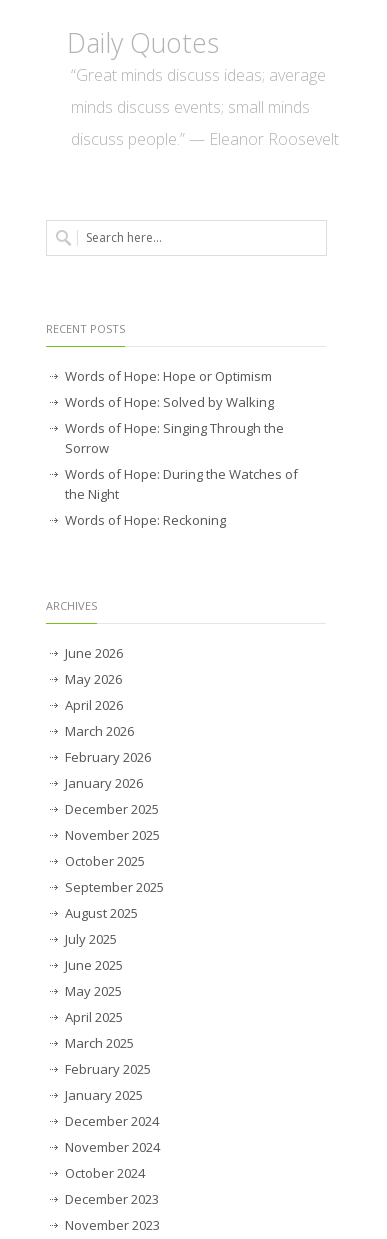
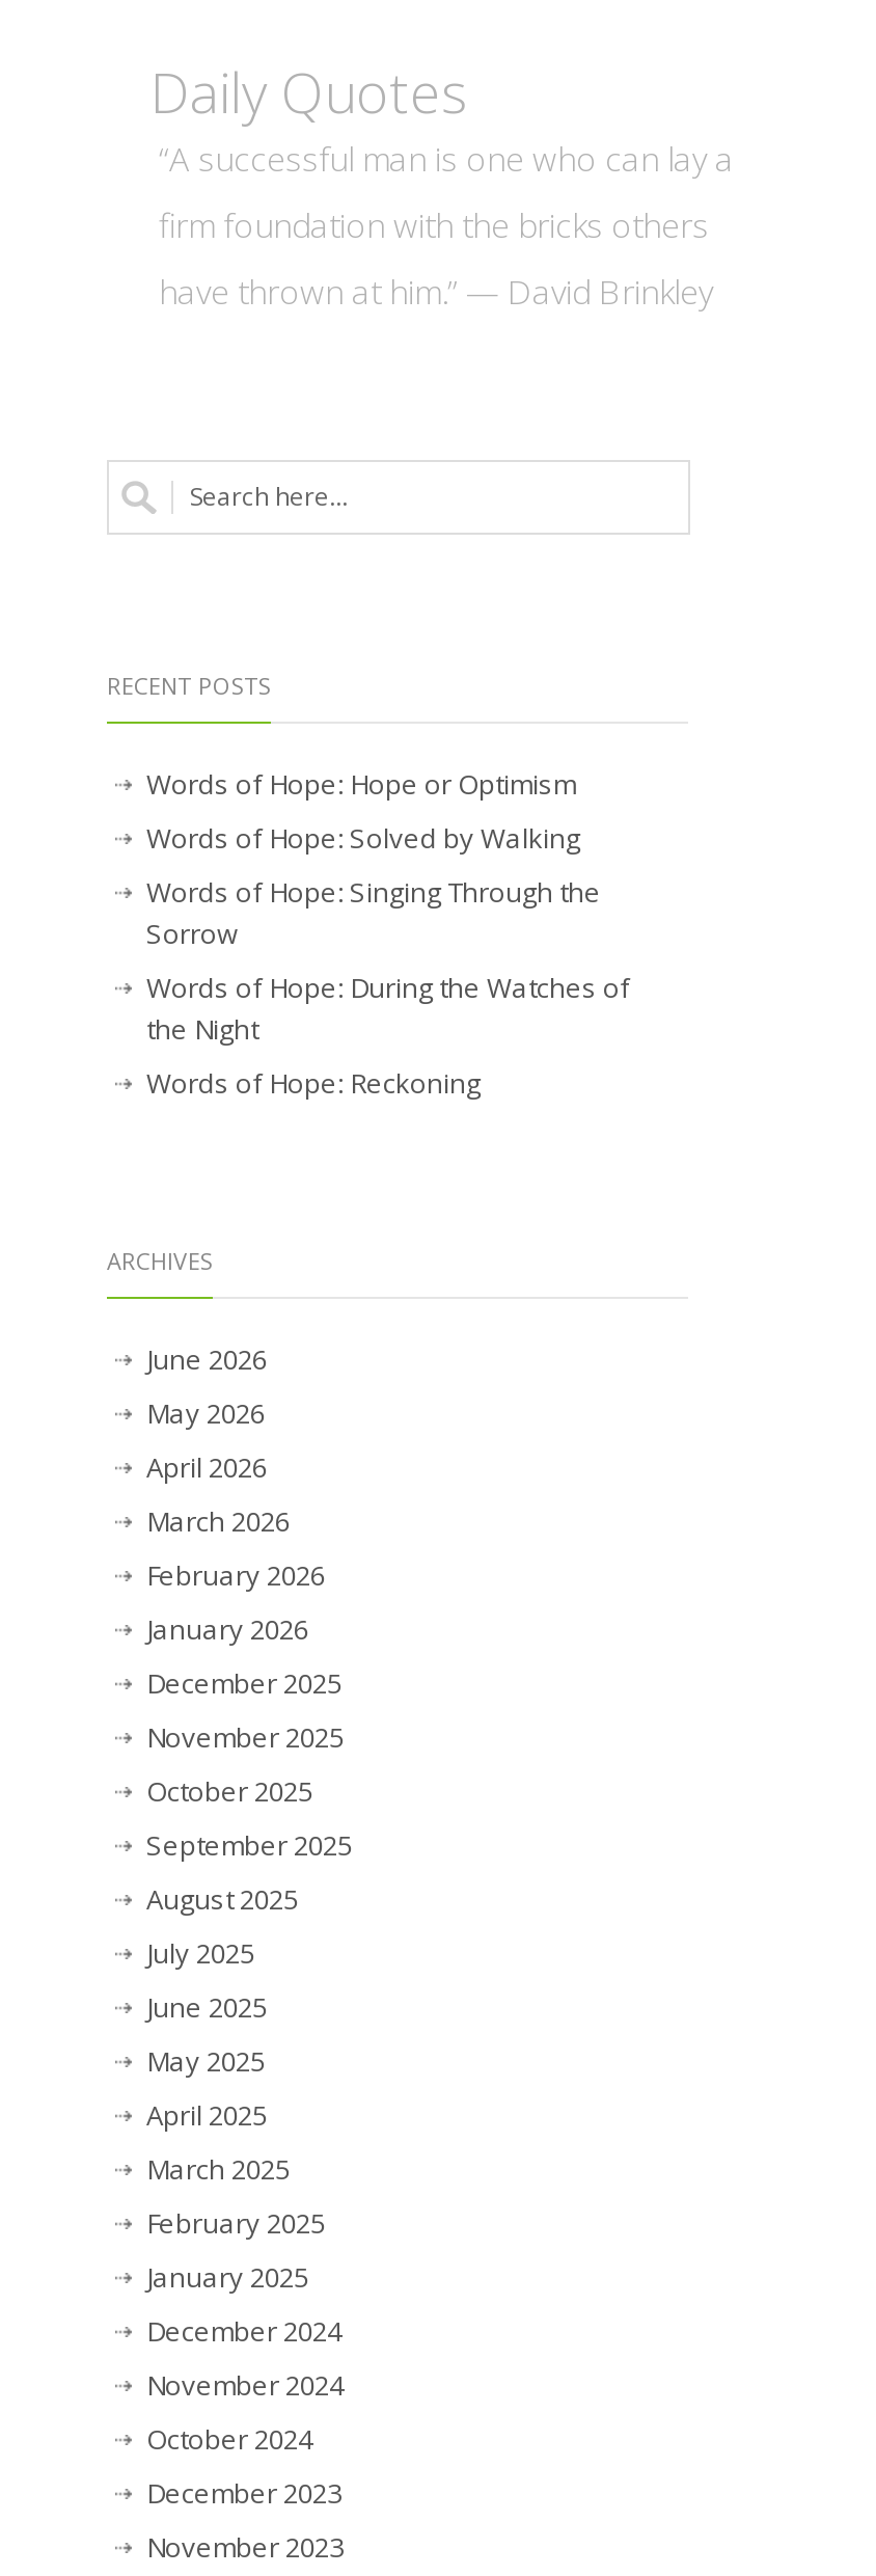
- “Great minds discuss ideas; average
+ “A successful man is one who can lay a

- minds discuss events; small minds
+ firm foundation with the bricks others

- discuss people.” — Eleanor Roosevelt
+ have thrown at him.” — David Brinkley
